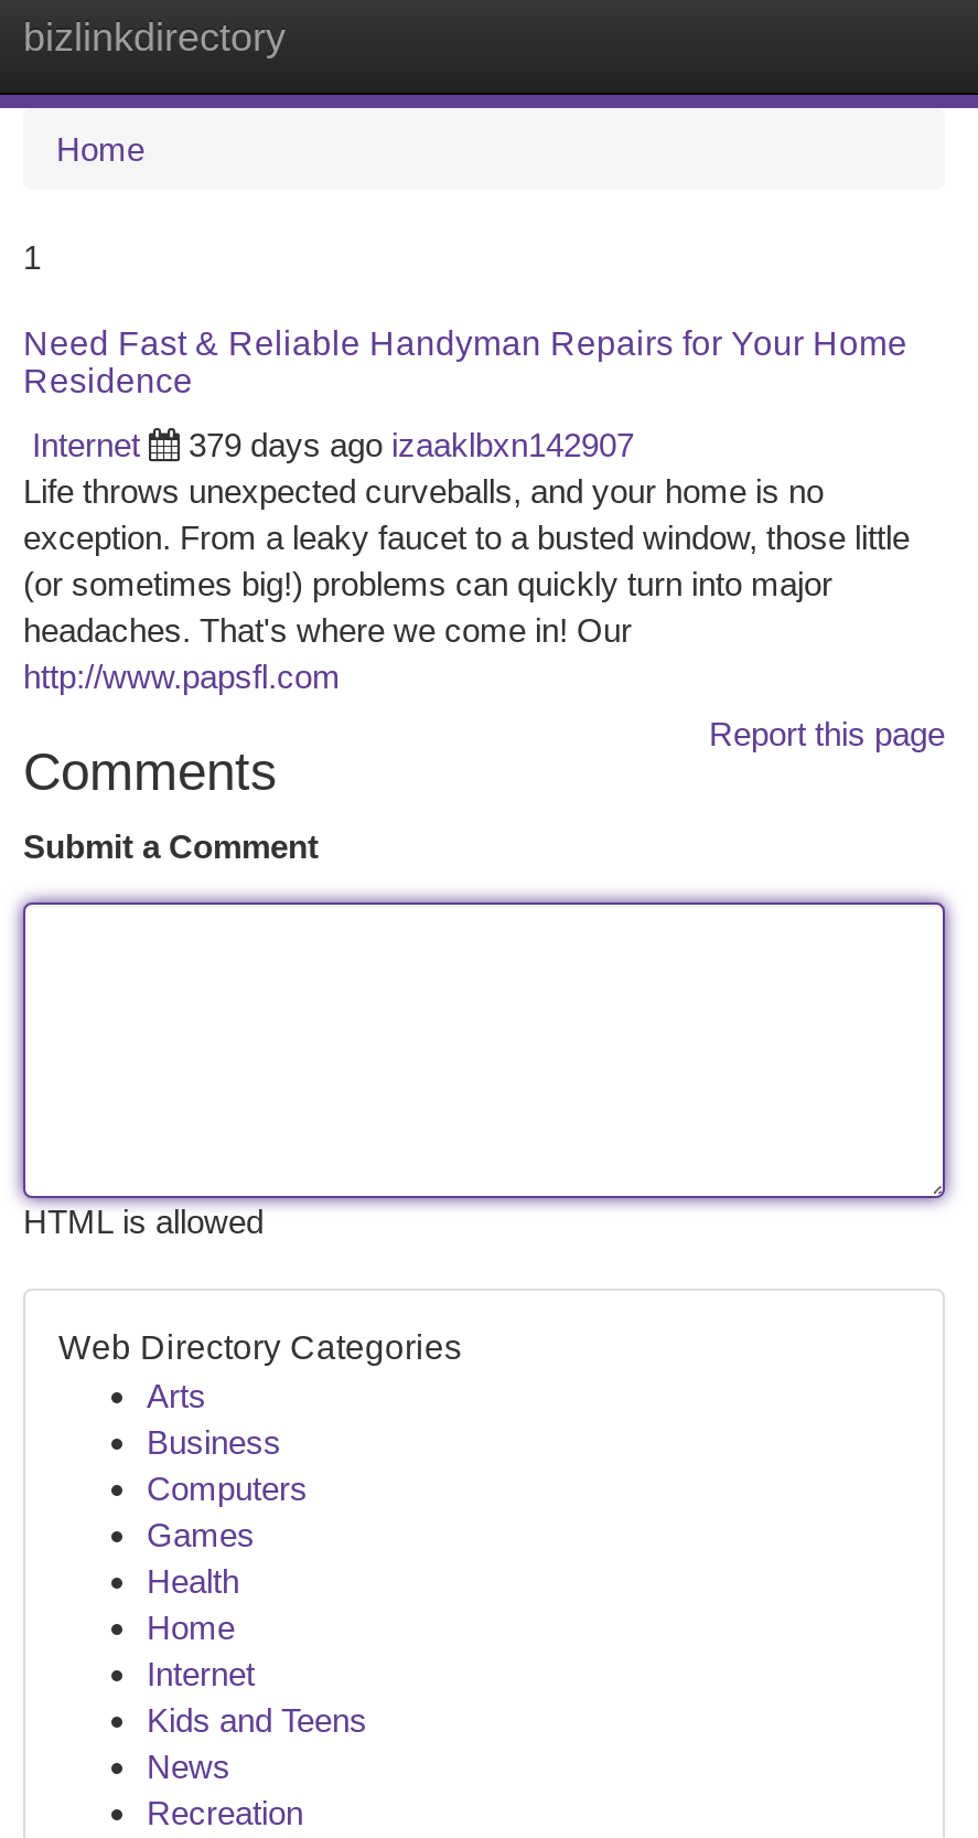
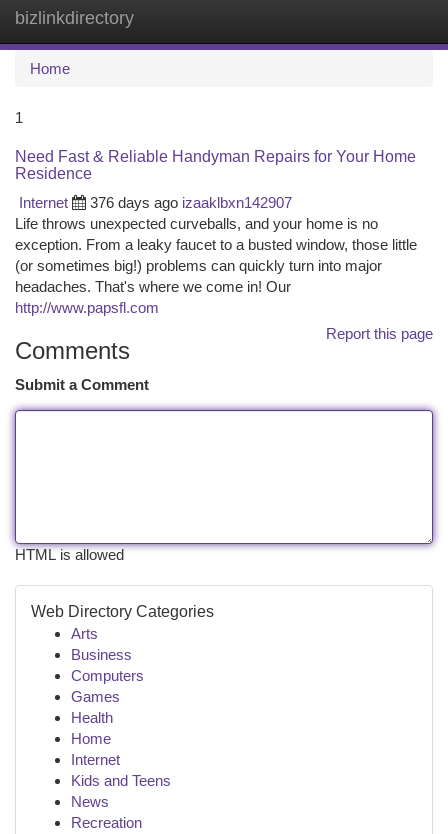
- 379 days ago izaaklbxn142907
+ 376 days ago izaaklbxn142907
